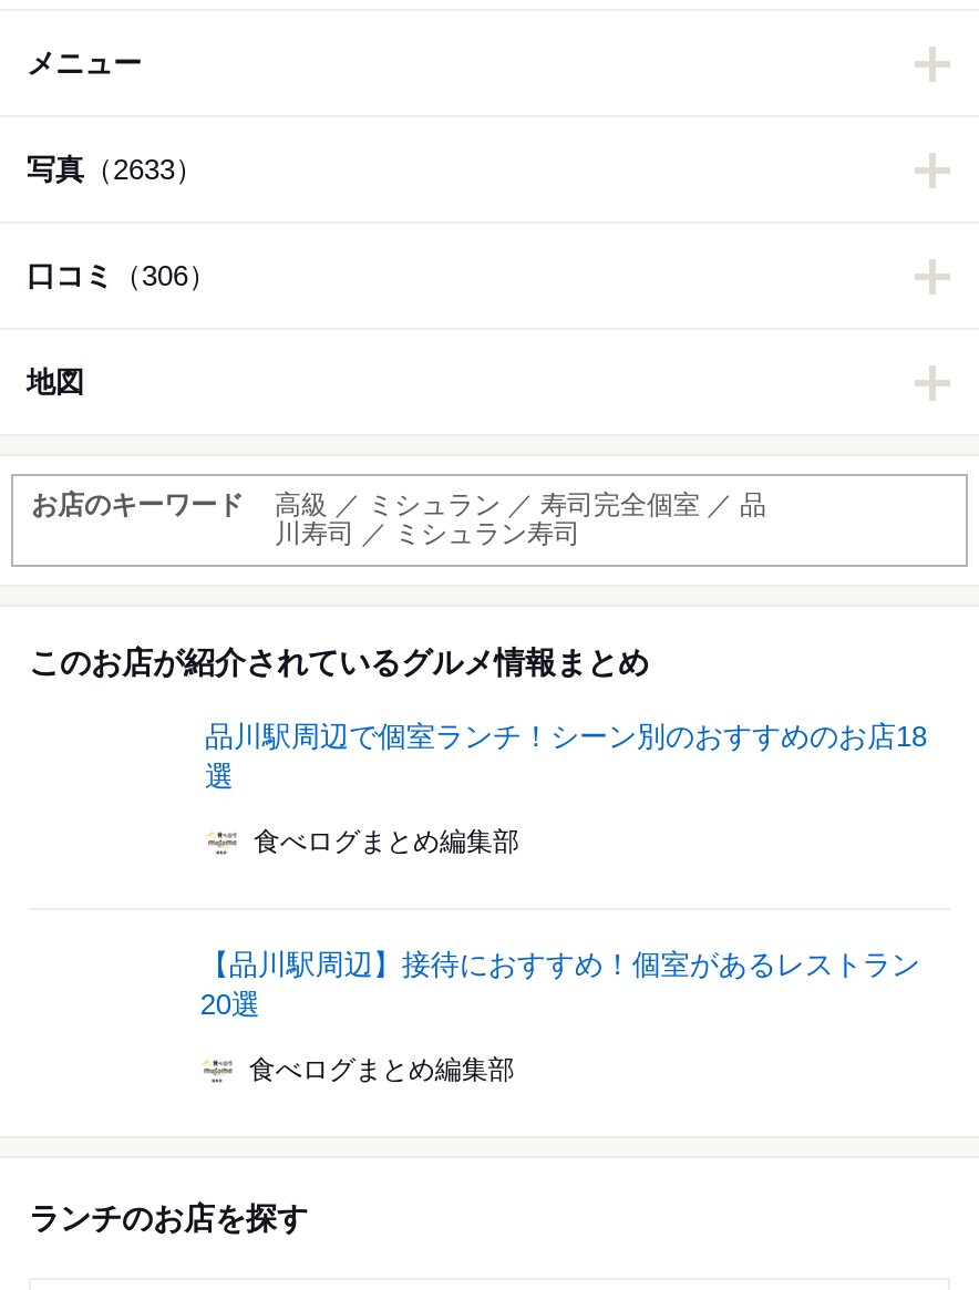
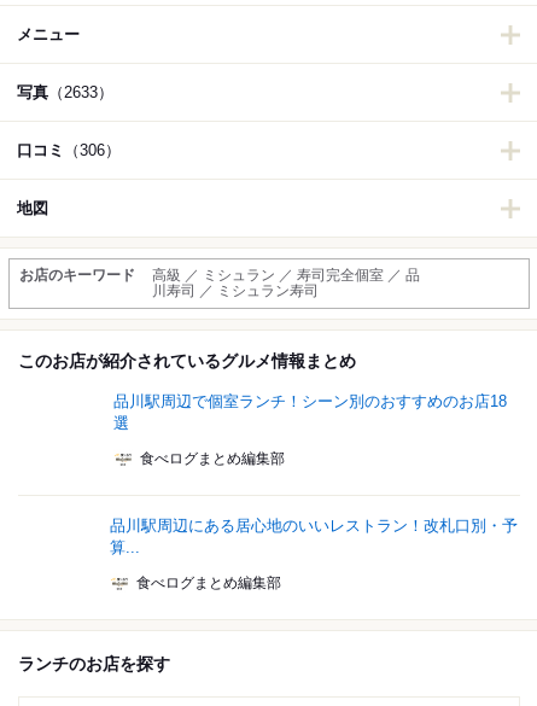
- 【品川駅周辺】接待におすすめ！個室があるレストラン
- 20選
+ 品川駅周辺にある居心地のいいレストラン！改札口別・予
+ 算...
